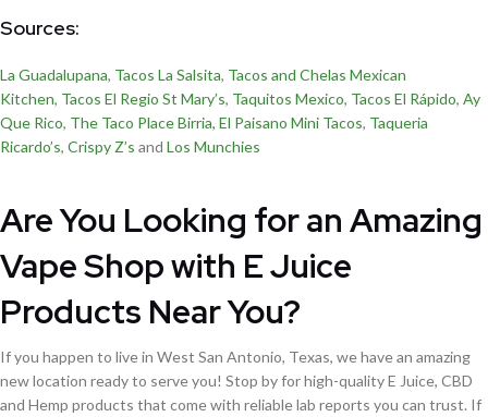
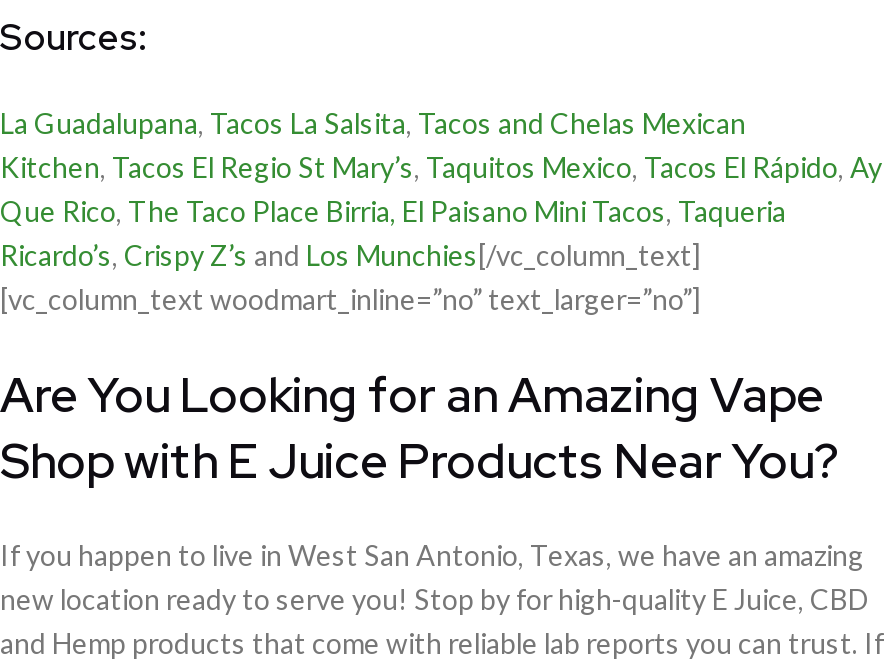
- Ricardo’s, Crispy Z’s and Los Munchies
+ Ricardo’s, Crispy Z’s and Los Munchies[/vc_column_text]
+ [vc_column_text woodmart_inline=”no” text_larger=”no”]
